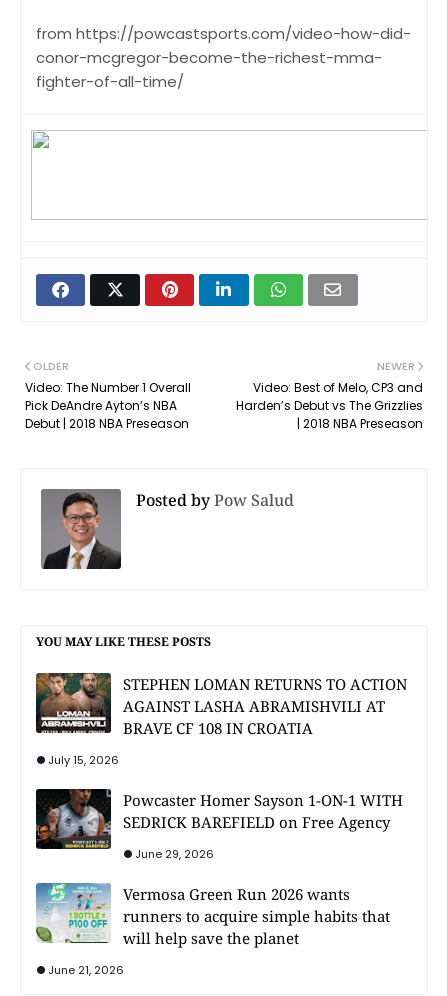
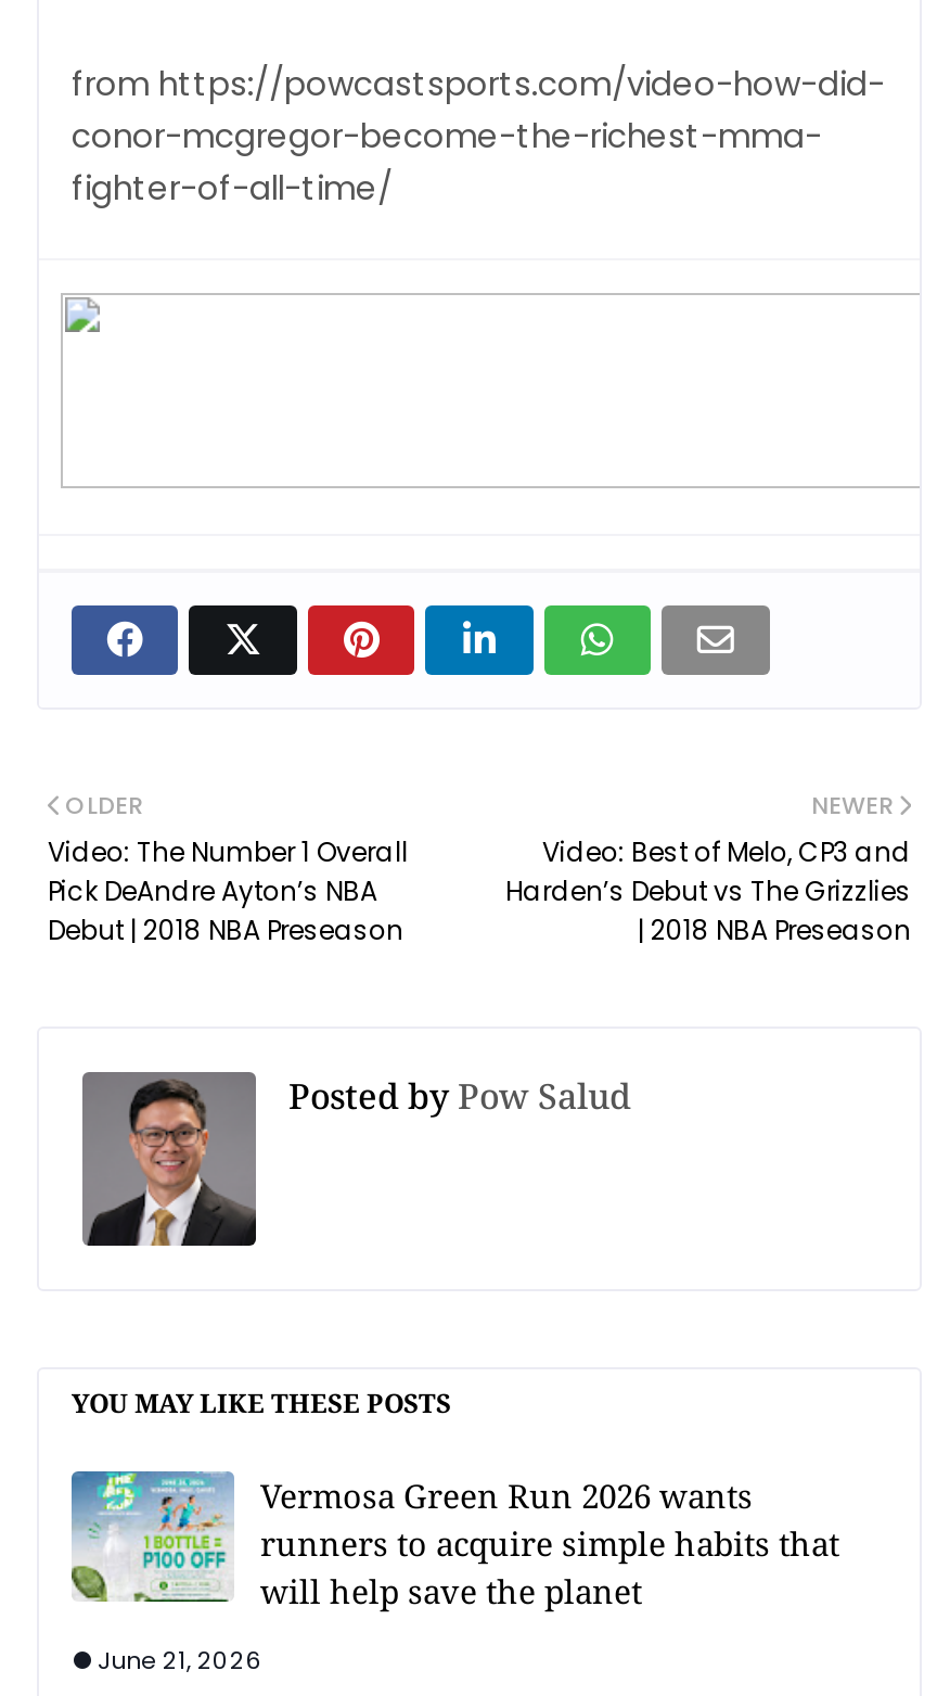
- [image]
- STEPHEN LOMAN RETURNS TO ACTION
- AGAINST LASHA ABRAMISHVILI AT
- BRAVE CF 108 IN CROATIA
- July 15, 2026
- Powcaster Homer Sayson 1-ON-1 WITH
- SEDRICK BAREFIELD on Free Agency
- June 29, 2026

- [image]
